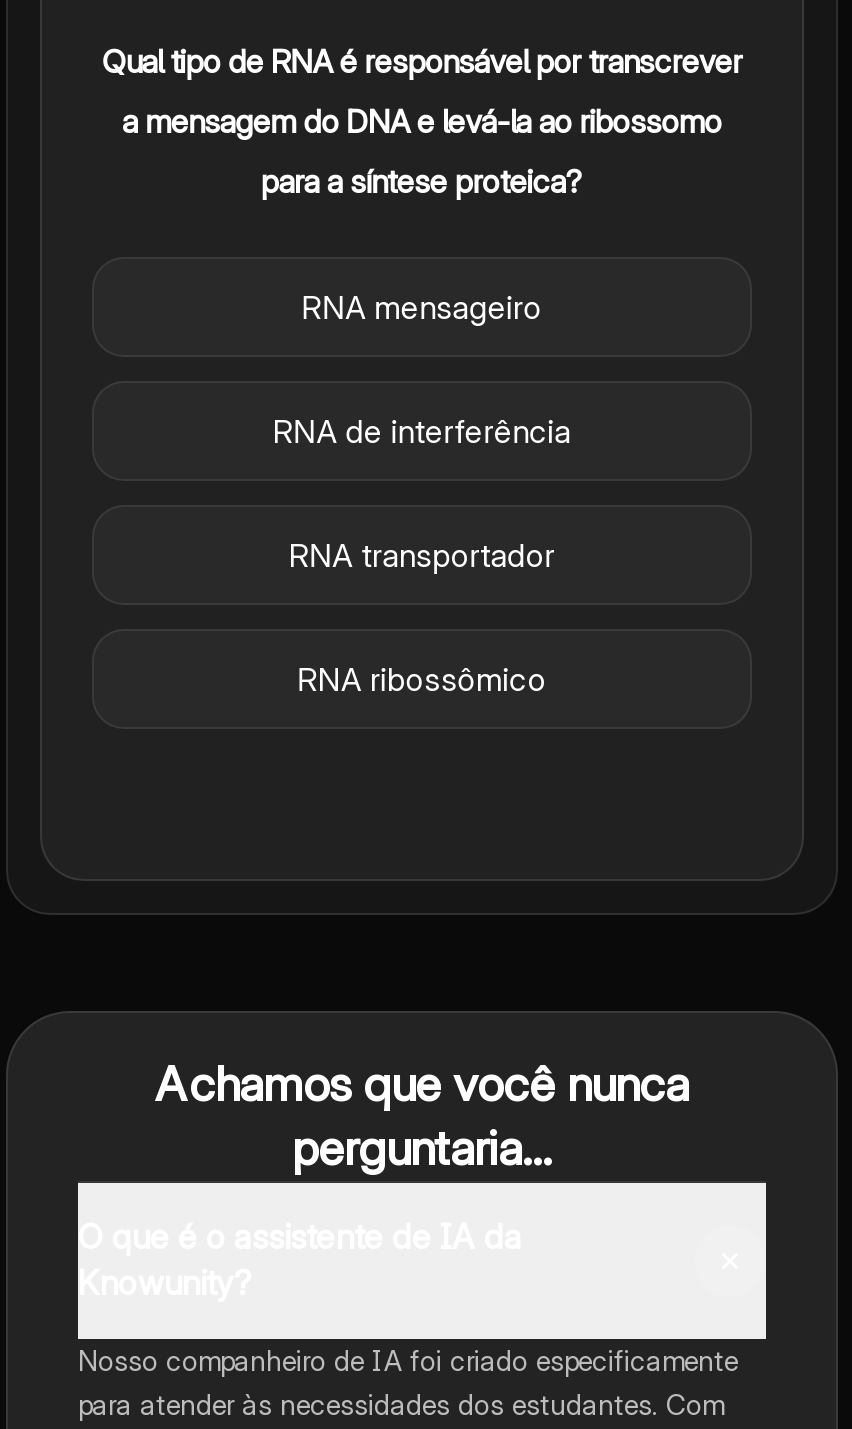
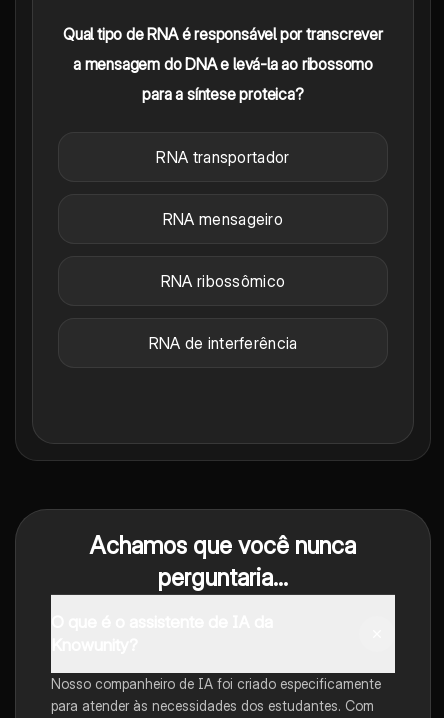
moved down: RNA mensageiro

moved down: RNA de interferência

moved up: RNA transportador

moved up: RNA ribossômico
